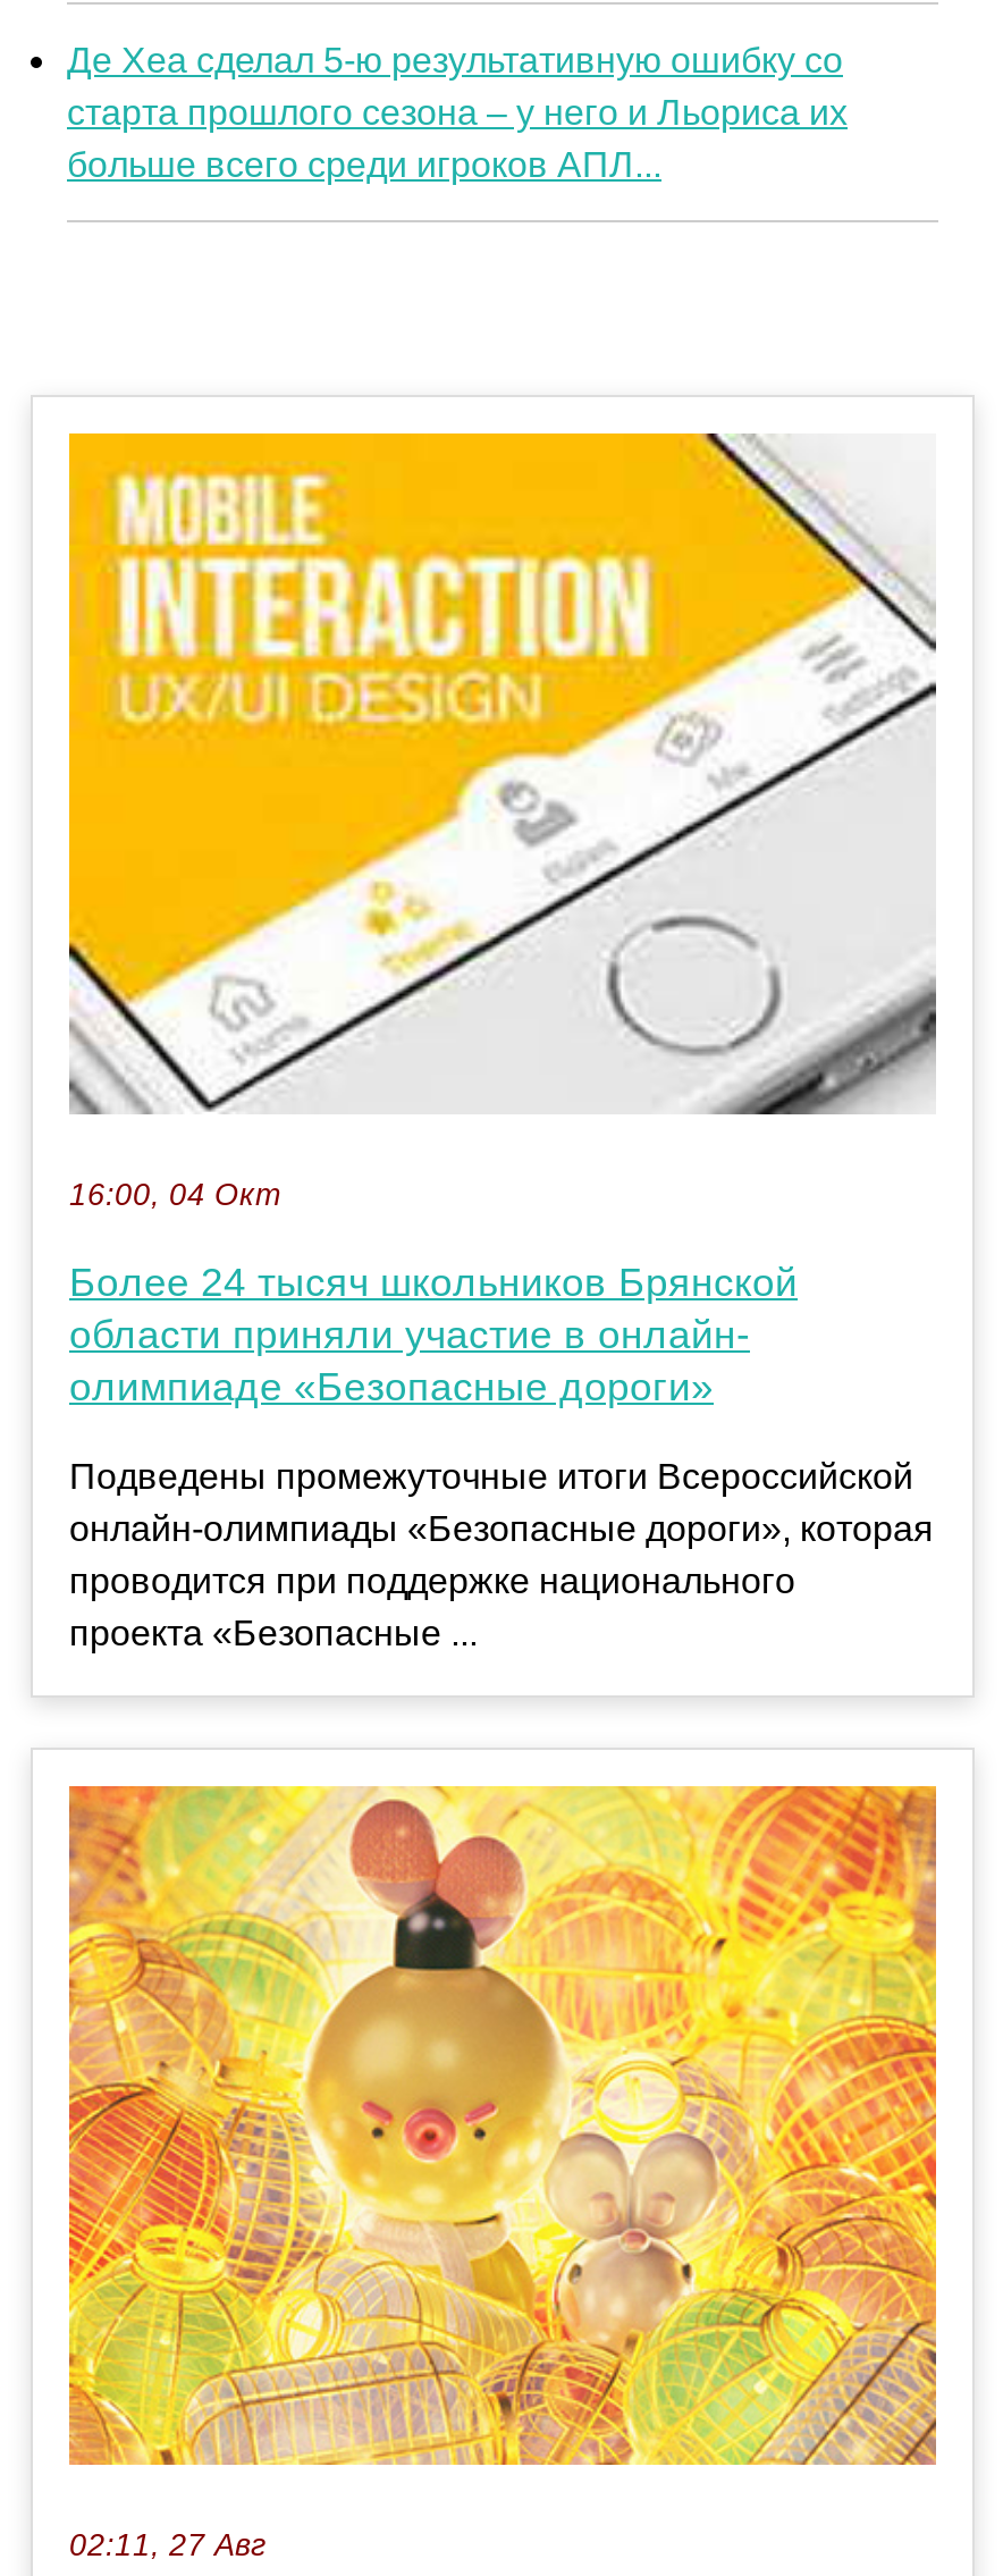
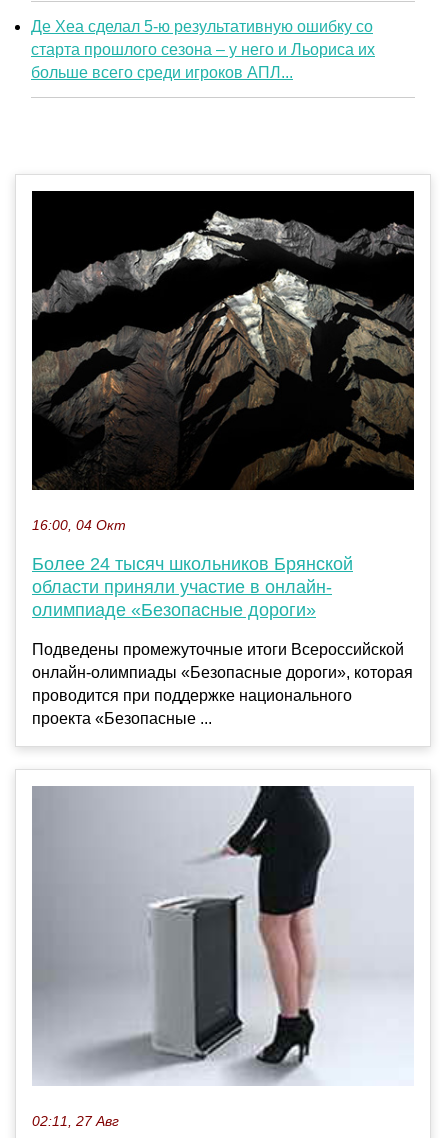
- [image]
+ [image]

- [image]
+ [image]
